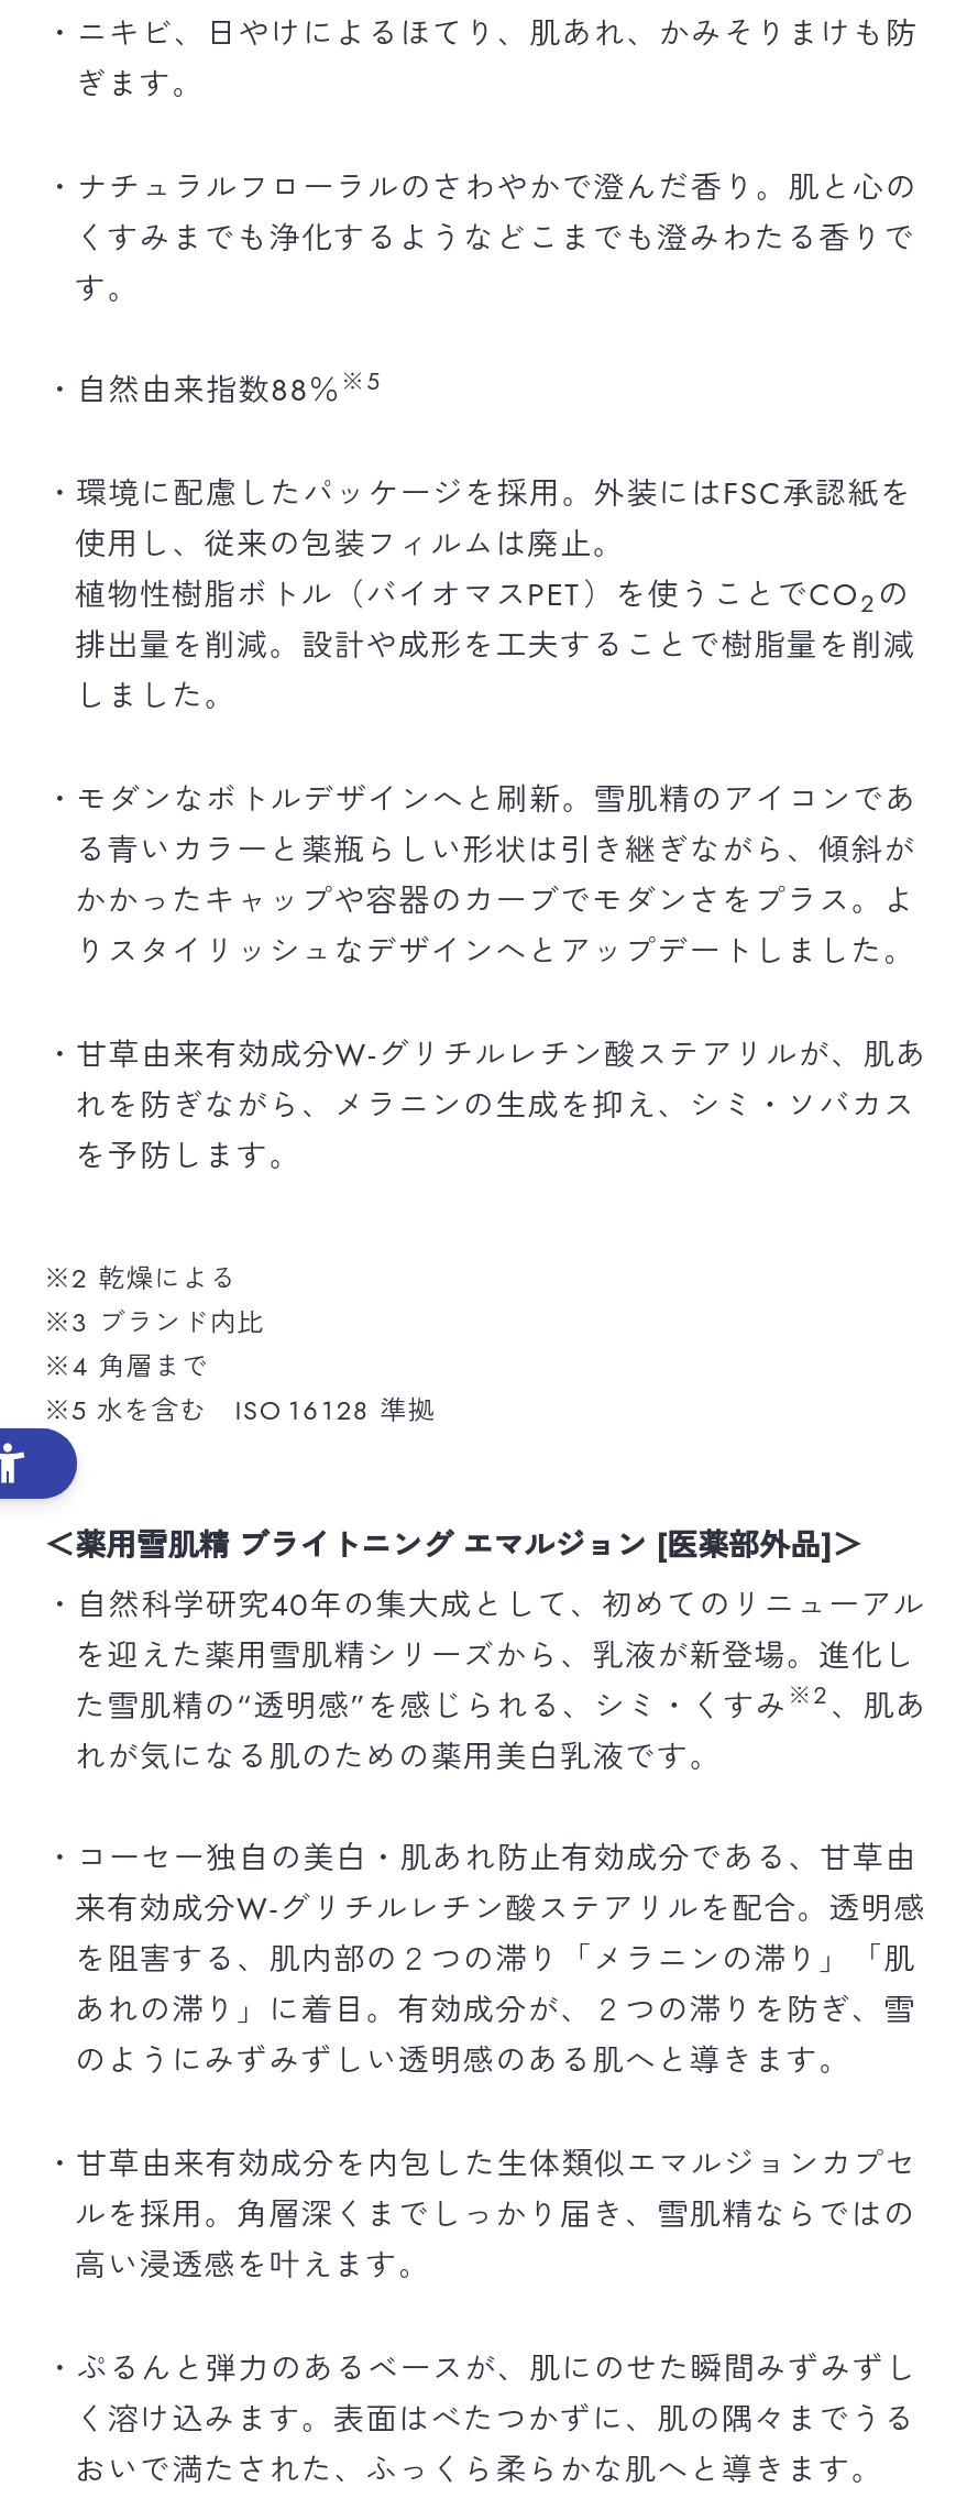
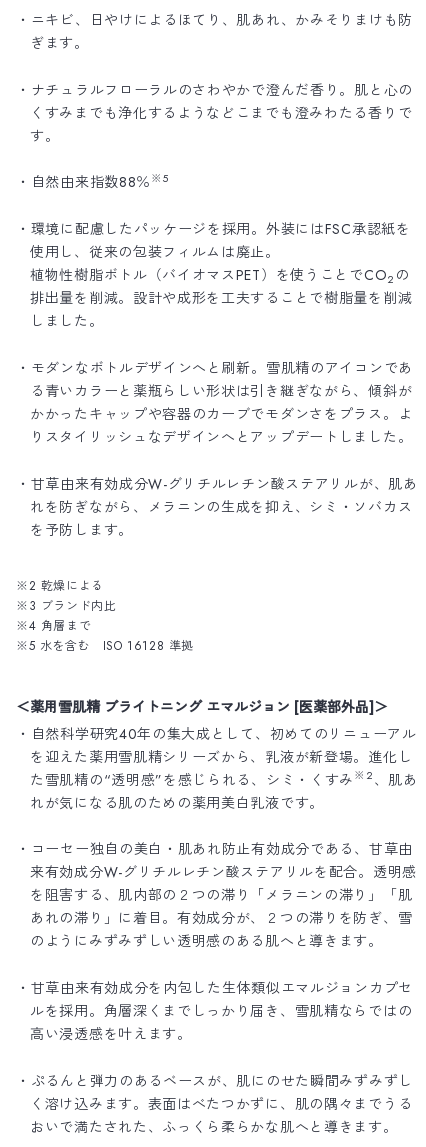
- [image]
